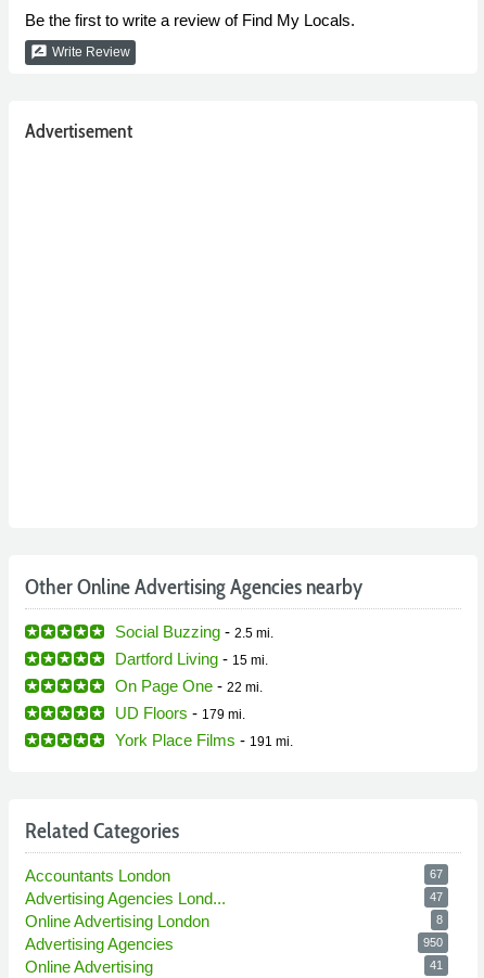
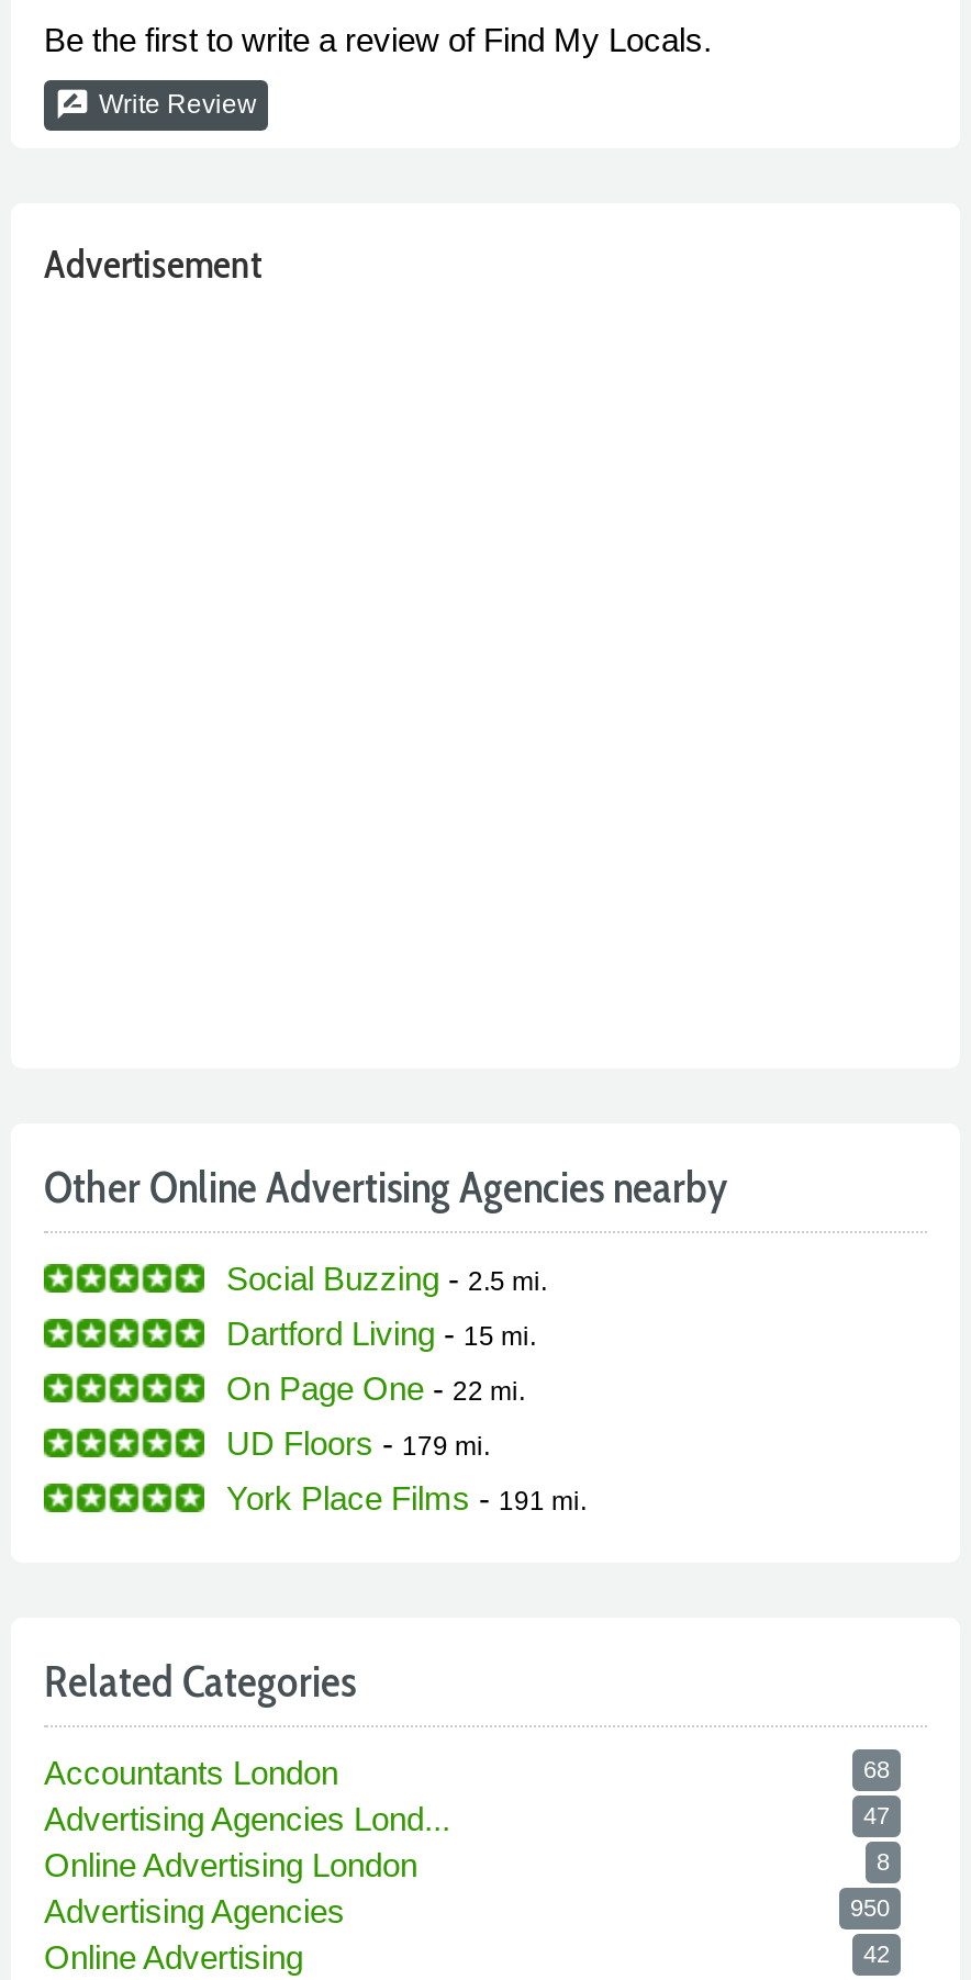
- 67
+ 68

- 41
+ 42
